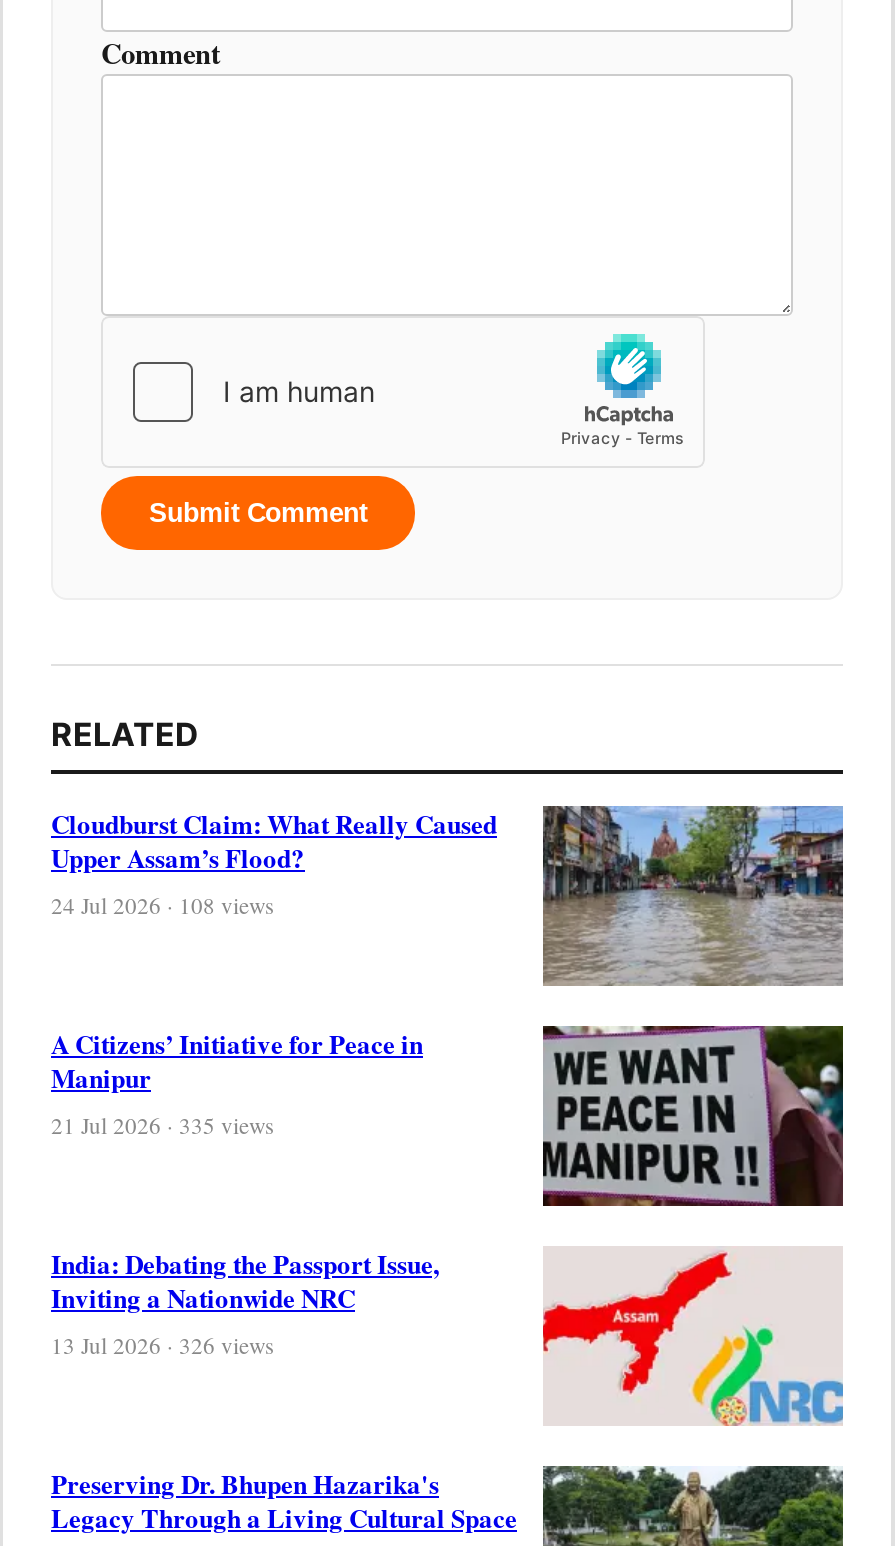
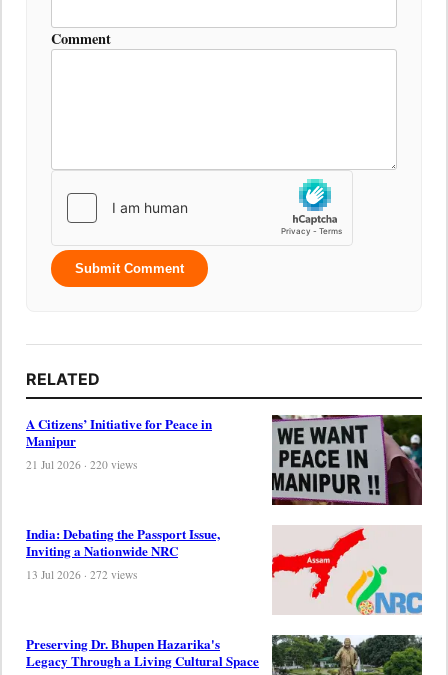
- [image]
- Cloudburst Claim: What Really Caused
- Upper Assam’s Flood?
- 24 Jul 2026 · 108 views

- 21 Jul 2026 · 335 views
+ 21 Jul 2026 · 220 views

- 13 Jul 2026 · 326 views
+ 13 Jul 2026 · 272 views
